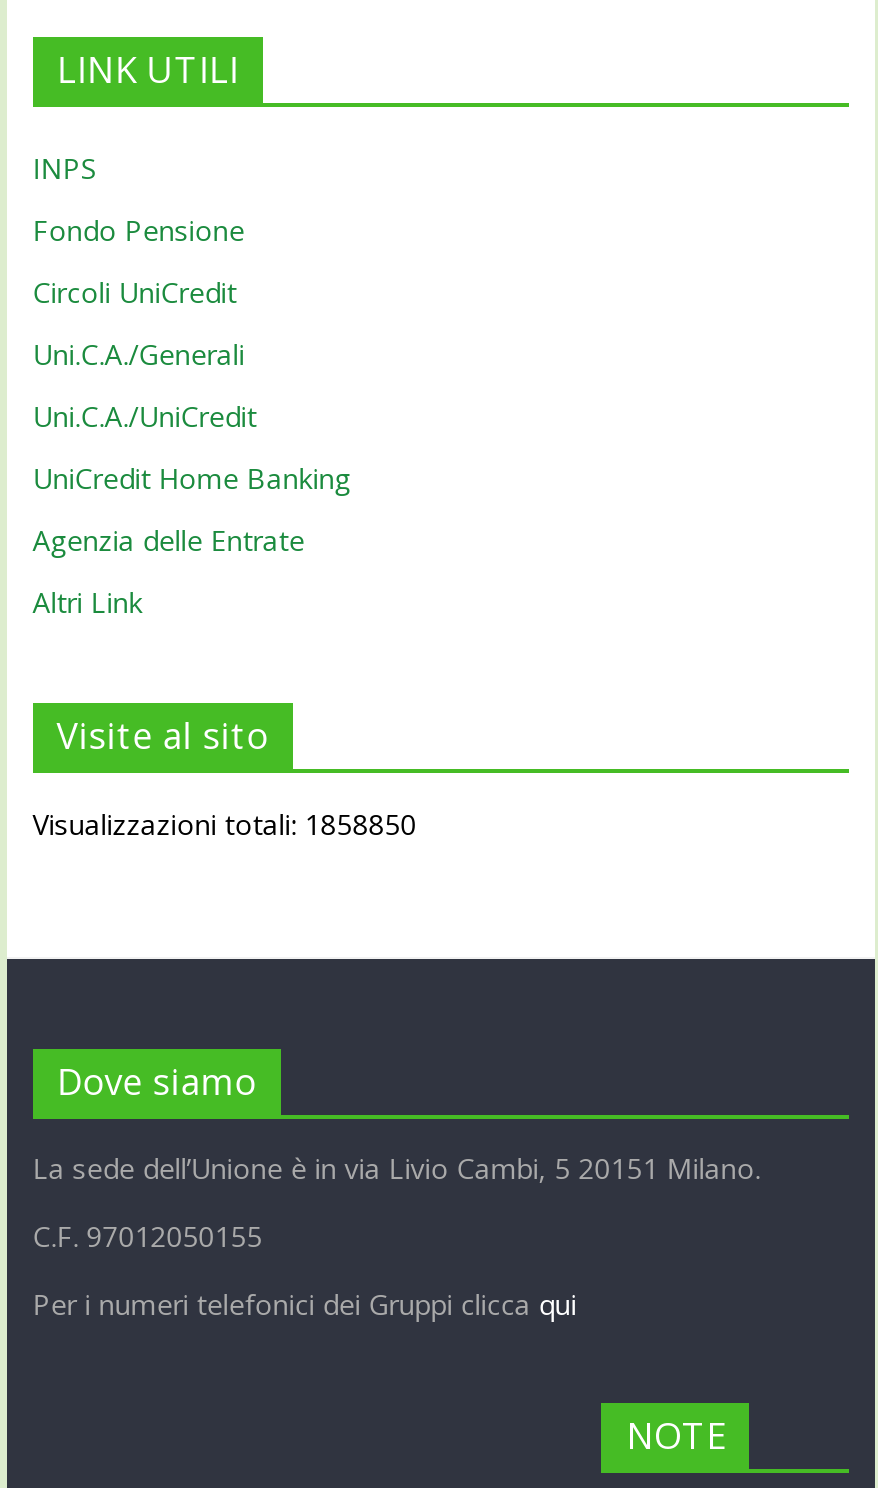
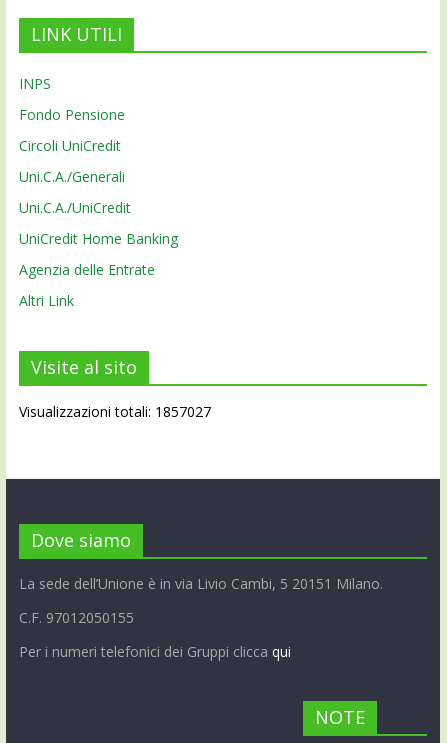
- Visualizzazioni totali: 1858850
+ Visualizzazioni totali: 1857027
